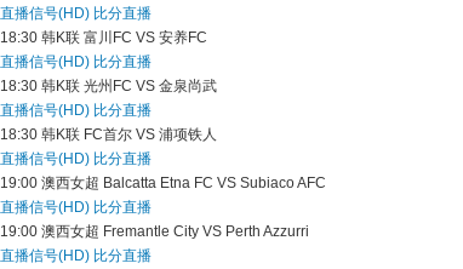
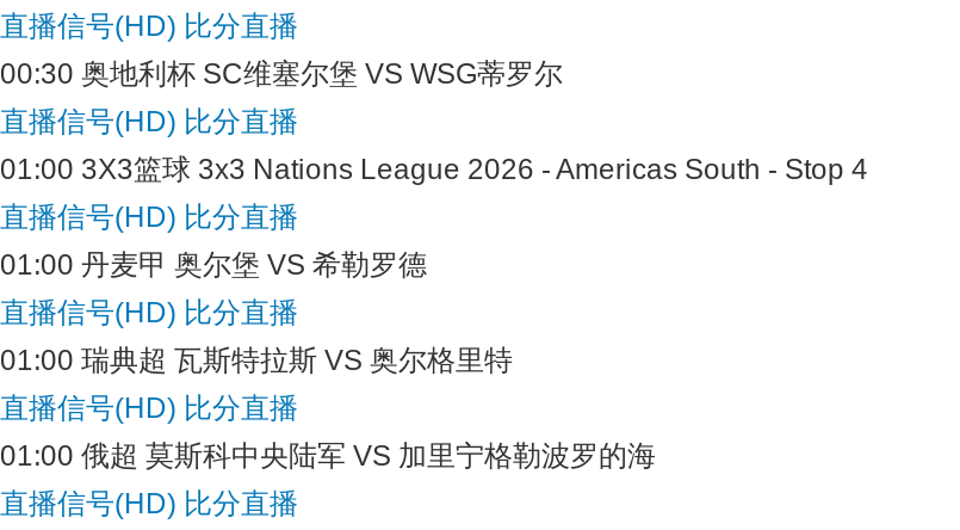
- 18:30 韩K联富川FC VS 安养FC
+ 00:30 奥地利杯SC维塞尔堡 VS WSG蒂罗尔

- 18:30 韩K联光州FC VS 金泉尚武
+ 01:00 3X3篮球3x3 Nations League 2026 - Americas South - Stop 4

- 18:30 韩K联FC首尔 VS 浦项铁人
+ 01:00 丹麦甲奥尔堡 VS 希勒罗德

- 19:00 澳西女超Balcatta Etna FC VS Subiaco AFC
+ 01:00 瑞典超瓦斯特拉斯 VS 奥尔格里特

- 19:00 澳西女超Fremantle City VS Perth Azzurri
+ 01:00 俄超莫斯科中央陆军 VS 加里宁格勒波罗的海
